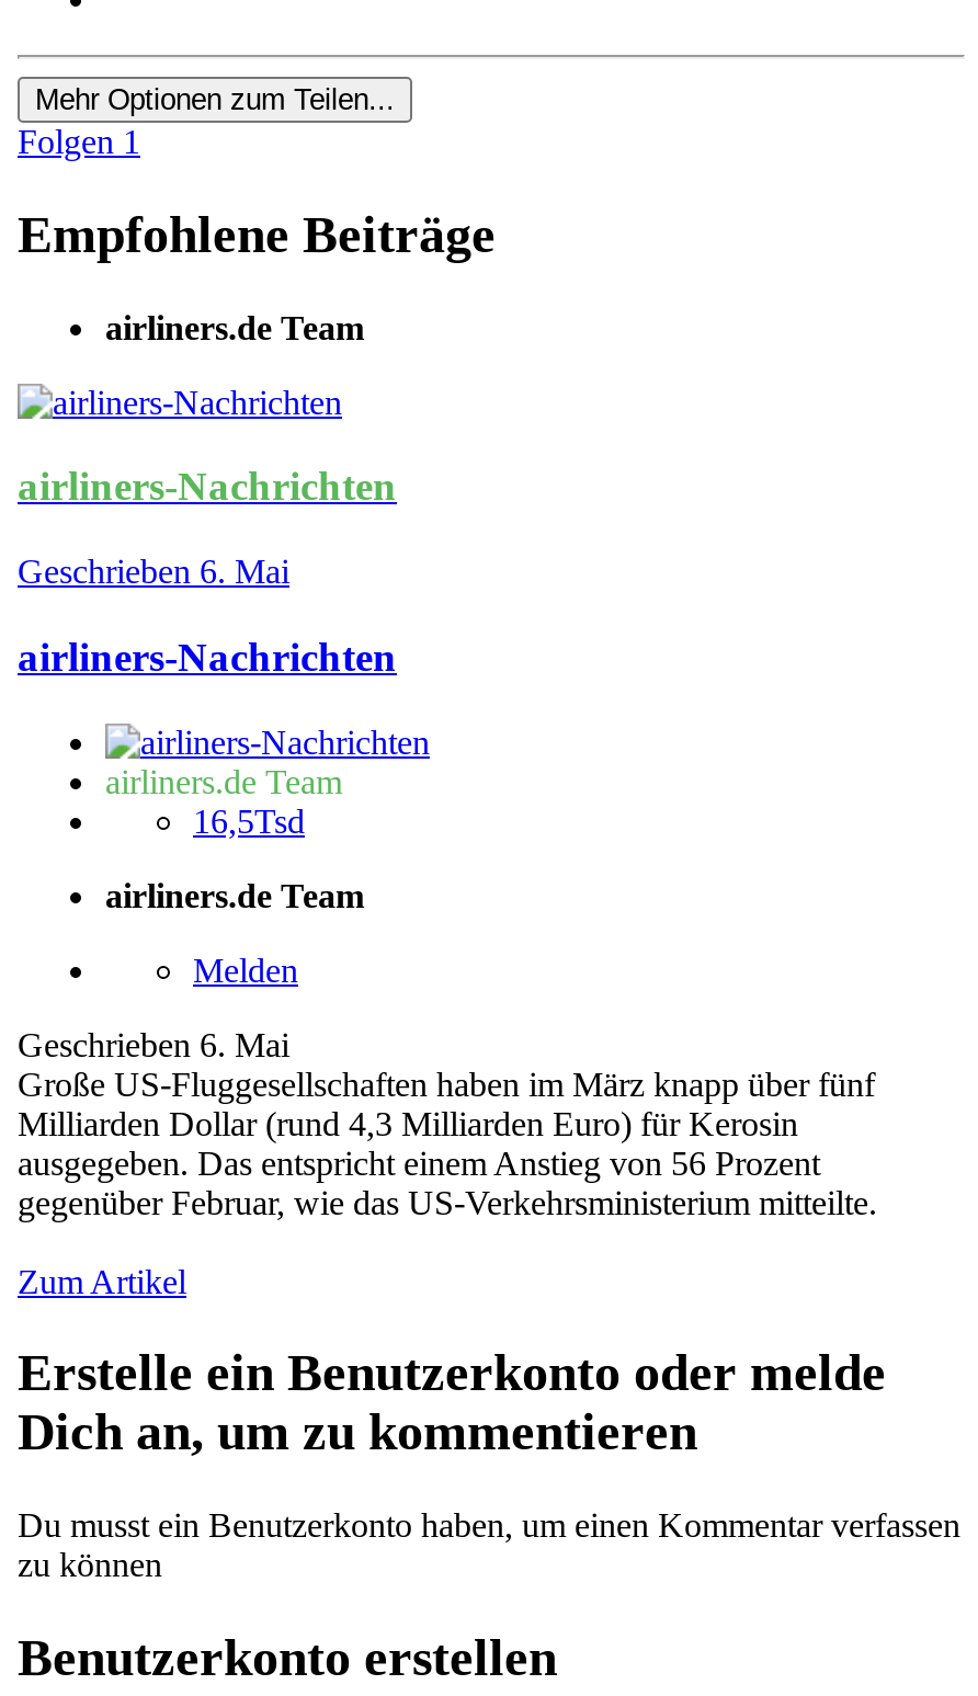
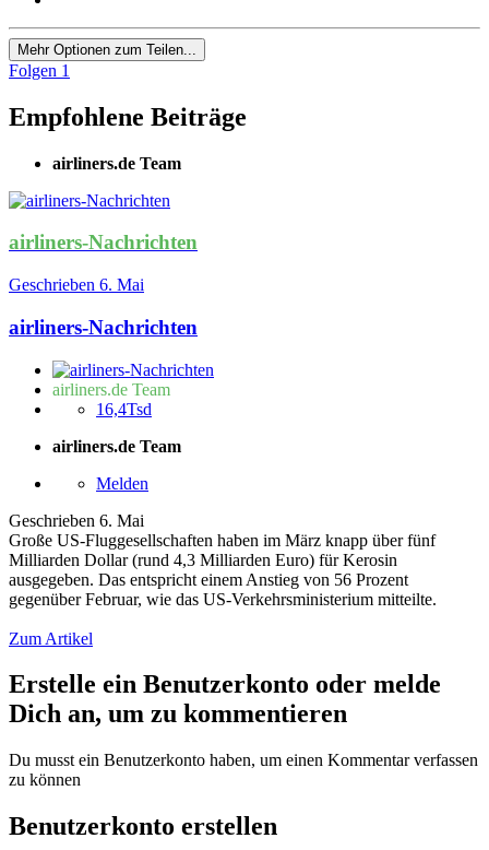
- 16,5Tsd
+ 16,4Tsd
